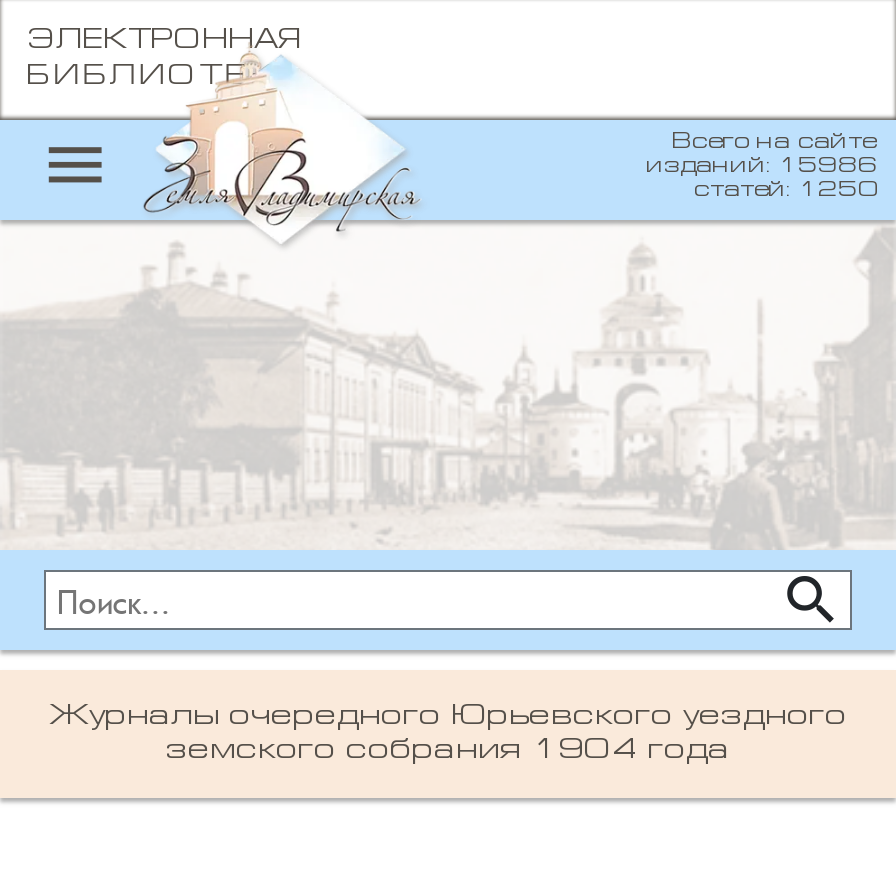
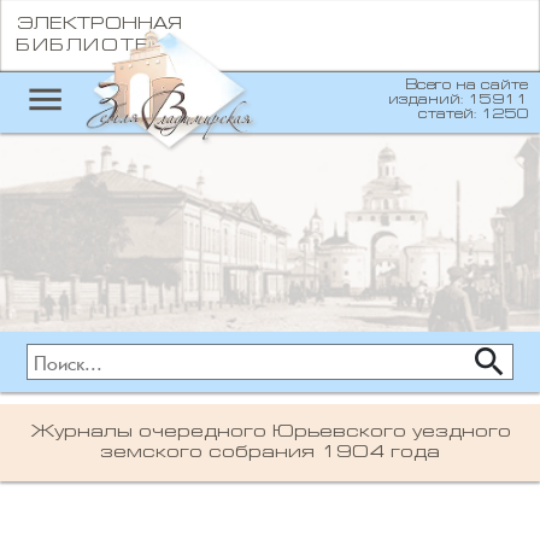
- изданий: 15986
+ изданий: 15911
